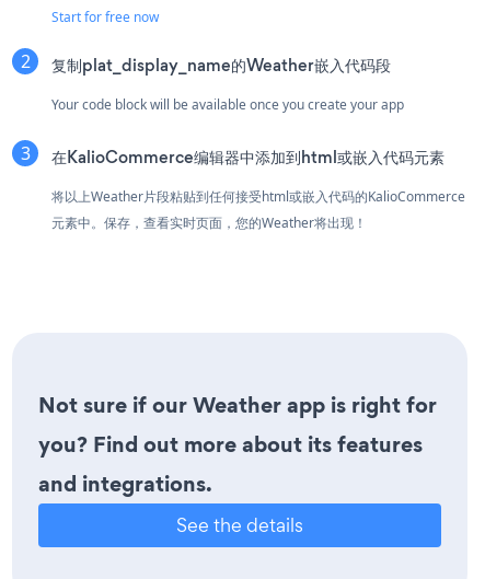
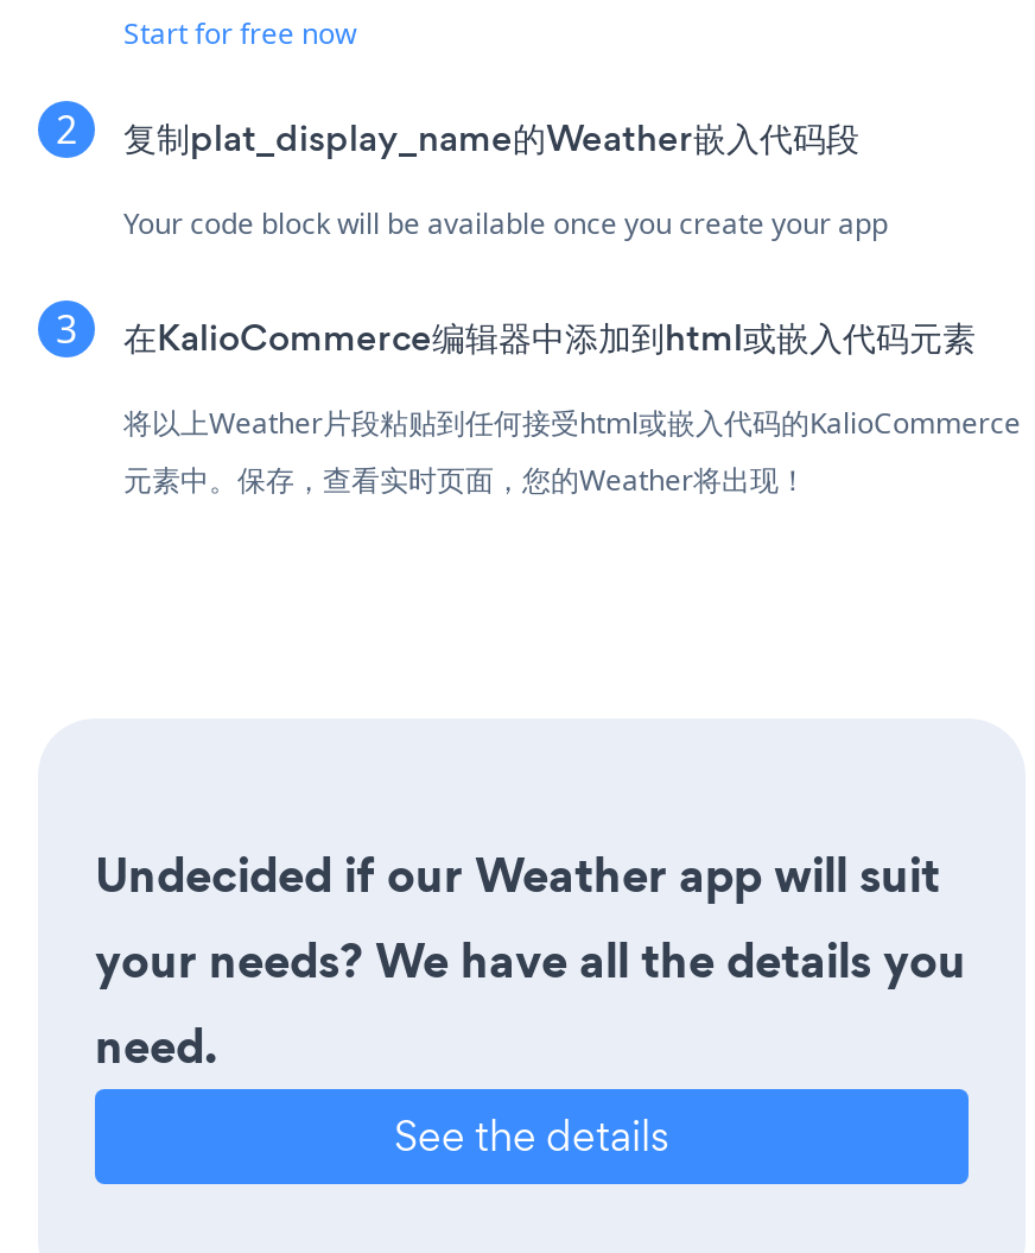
- Not sure if our Weather app is right for
- you? Find out more about its features
- and integrations.
+ Undecided if our Weather app will suit
+ your needs? We have all the details you
+ need.
